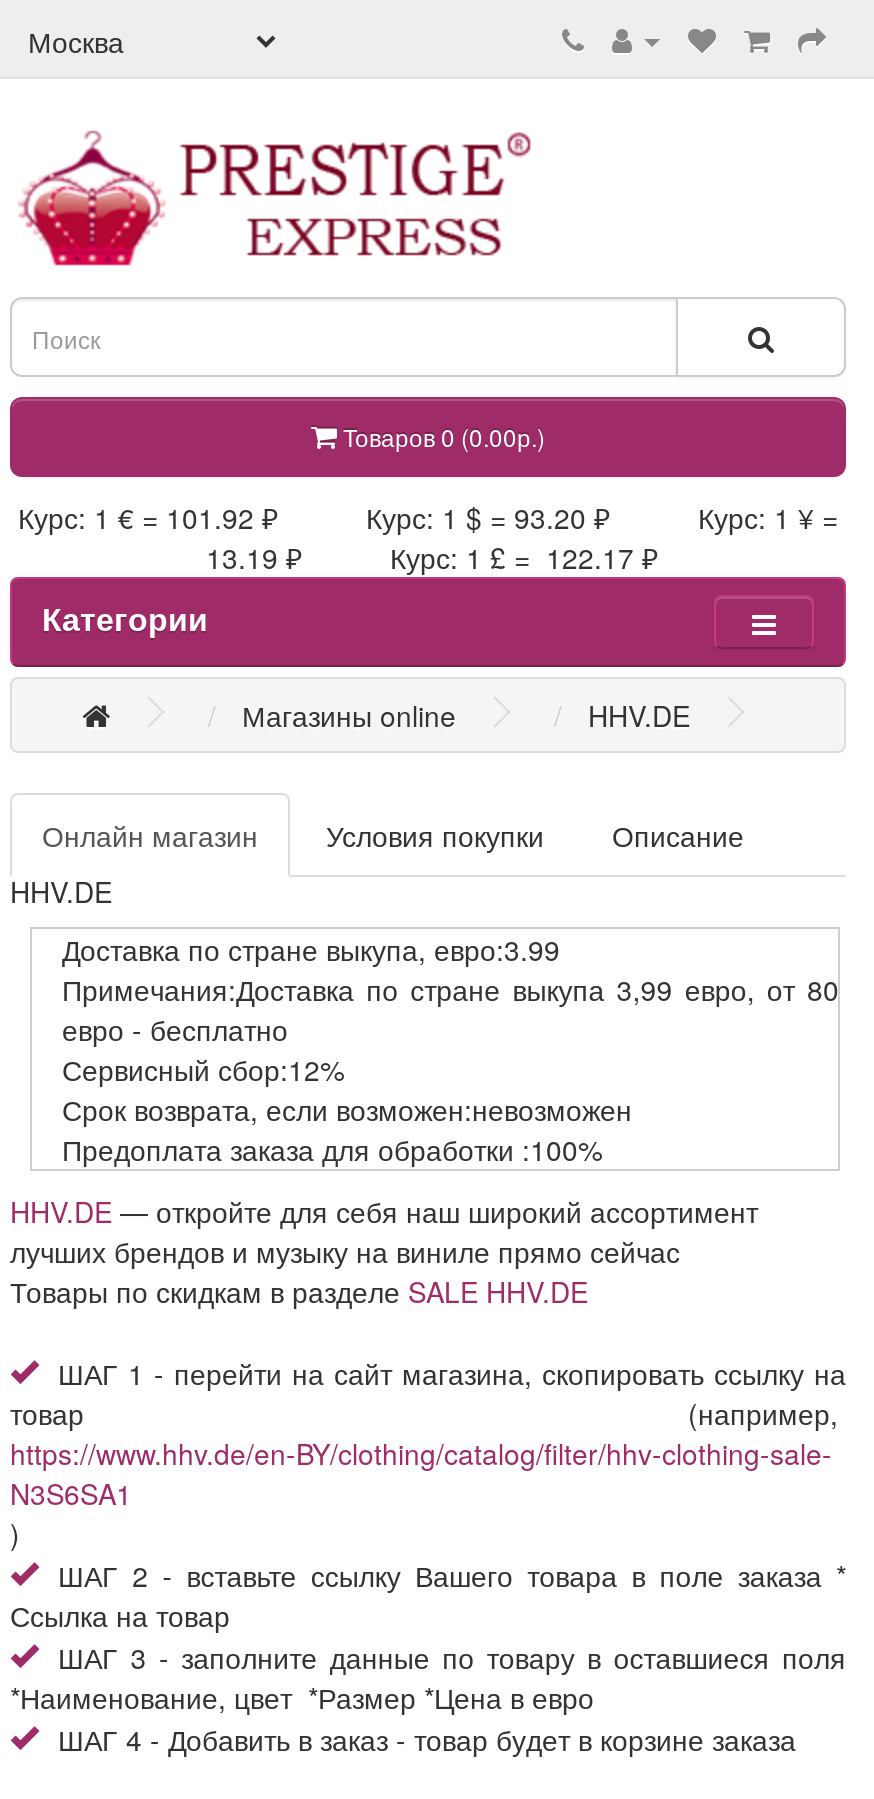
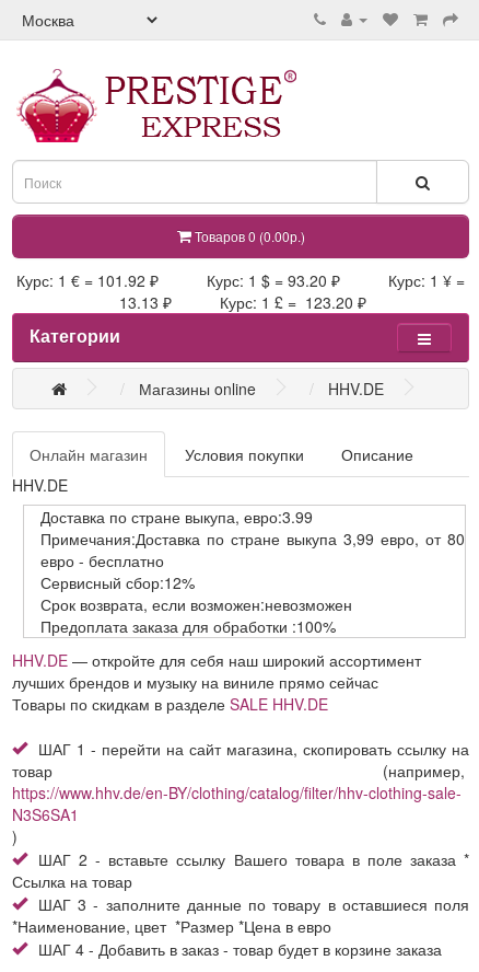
- 13.19 ₽ Курс: 1 £ = 122.17 ₽
+ 13.13 ₽ Курс: 1 £ = 123.20 ₽
